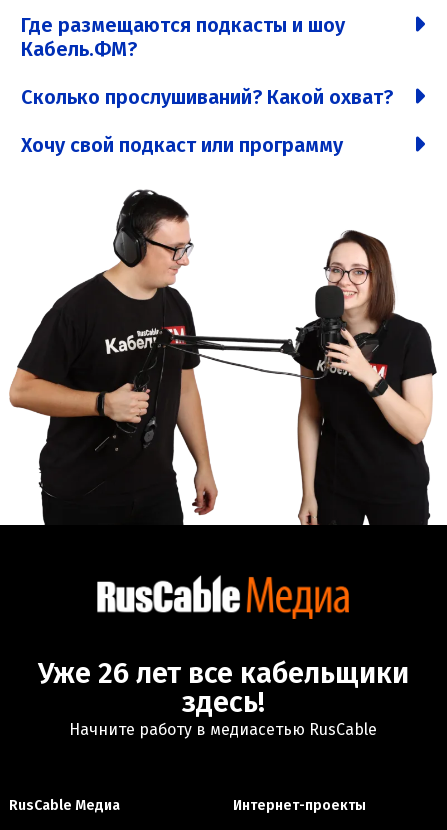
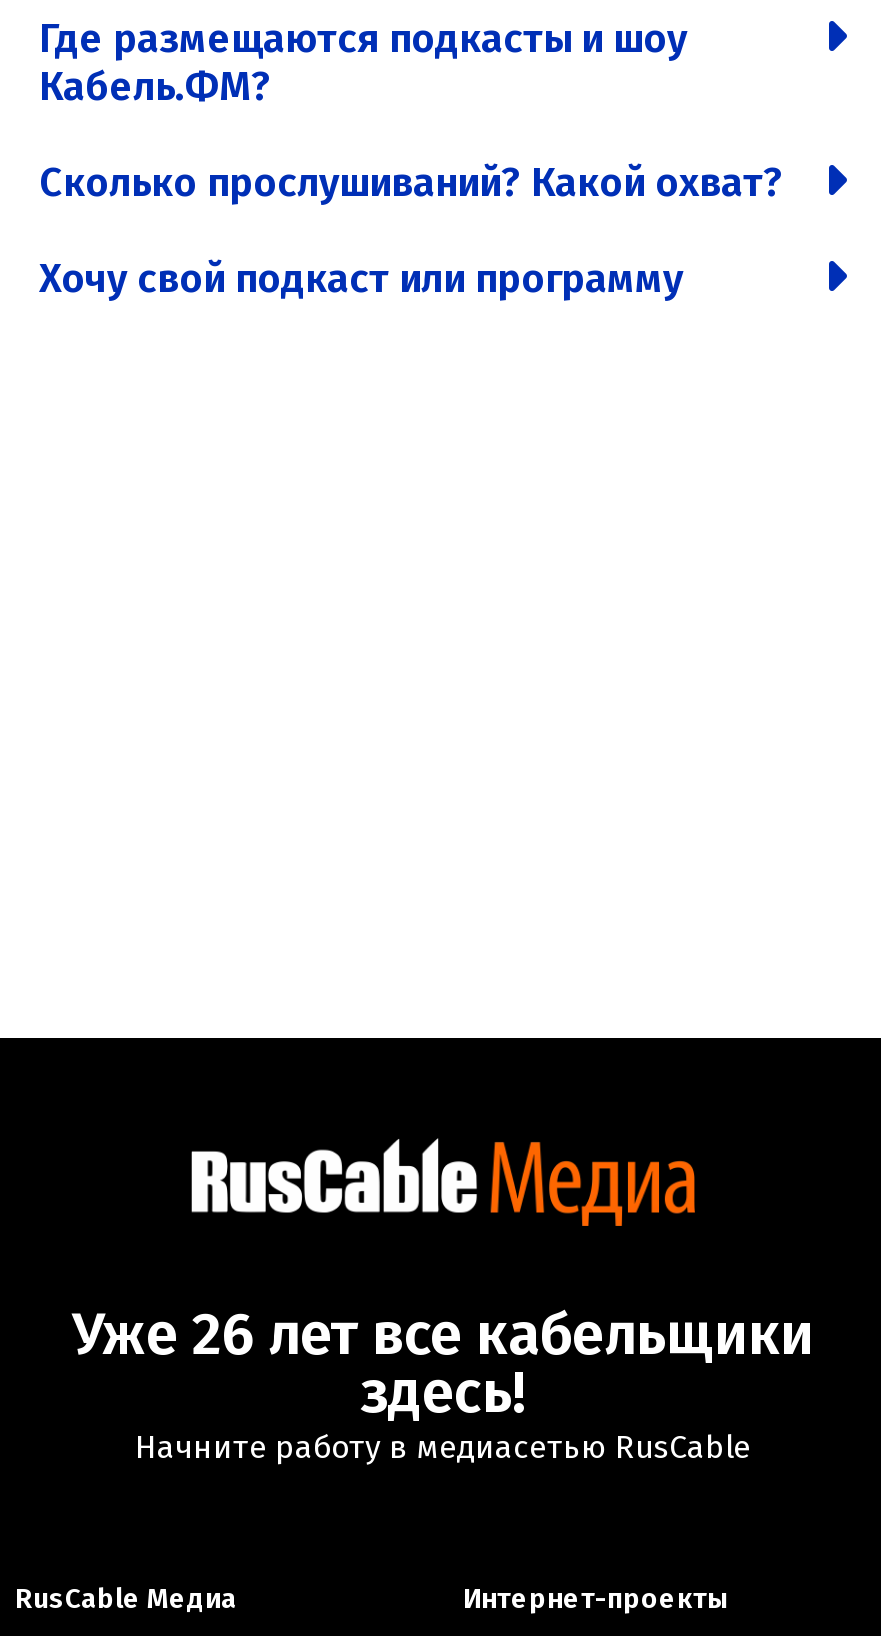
- [image]
